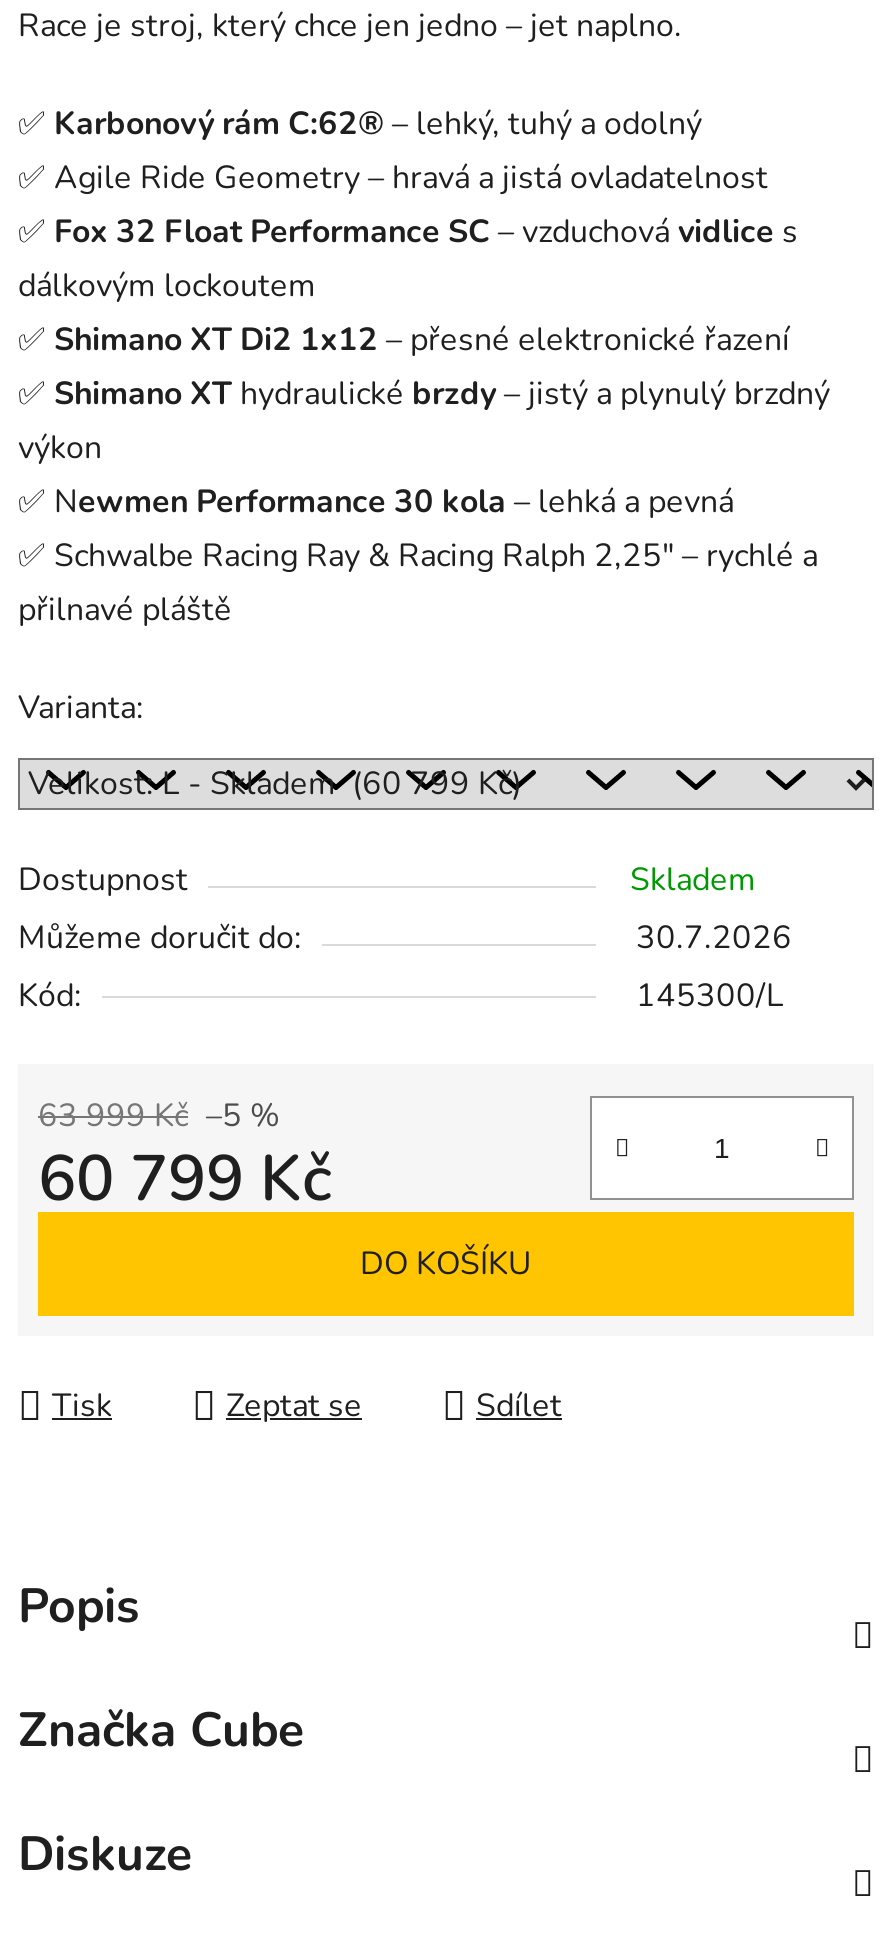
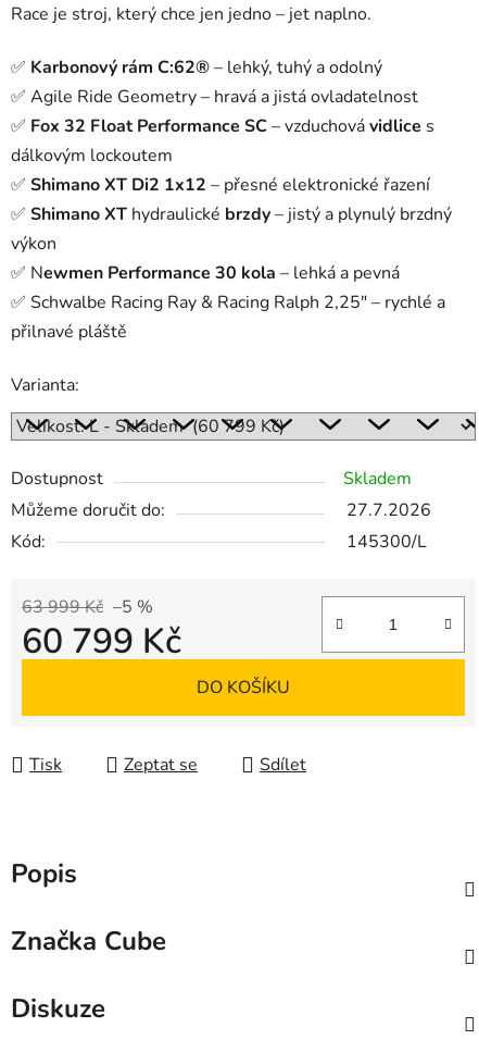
- 30.7.2026
+ 27.7.2026
